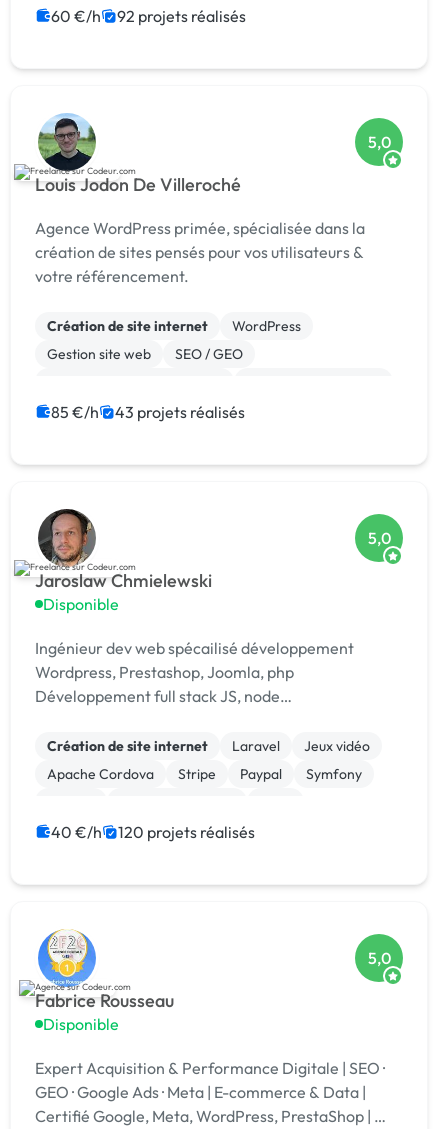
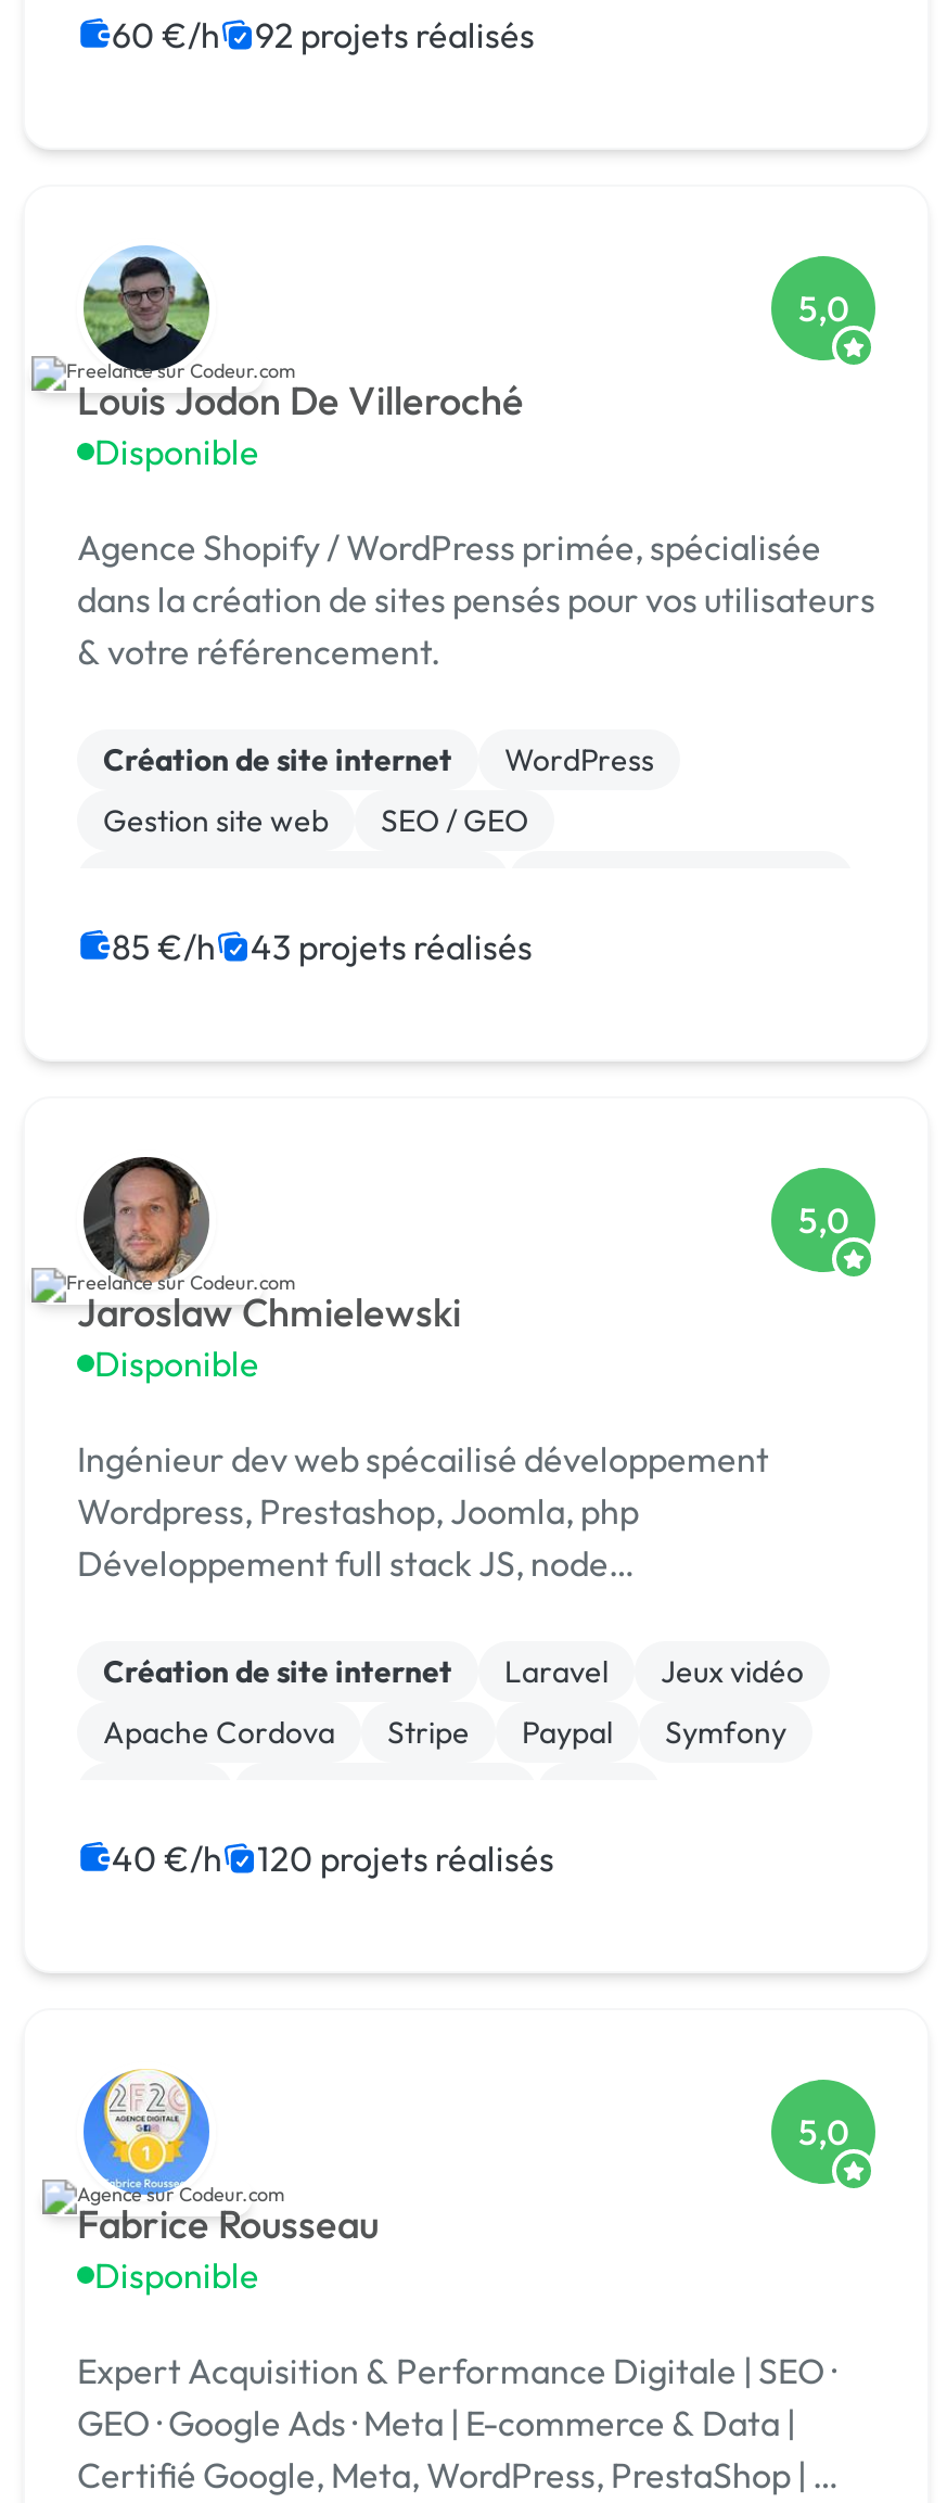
+ Disponible

- Agence WordPress primée, spécialisée dans la
- création de sites pensés pour vos utilisateurs &
- votre référencement.
+ Agence Shopify / WordPress primée, spécialisée
+ dans la création de sites pensés pour vos utilisateurs
+ & votre référencement.
